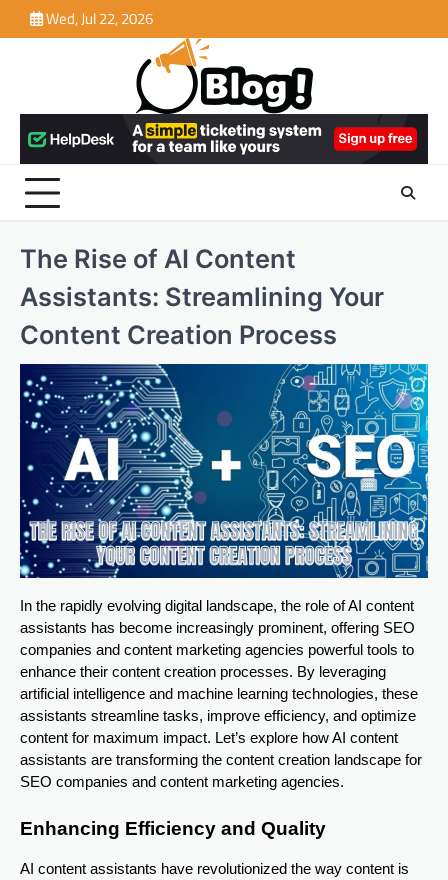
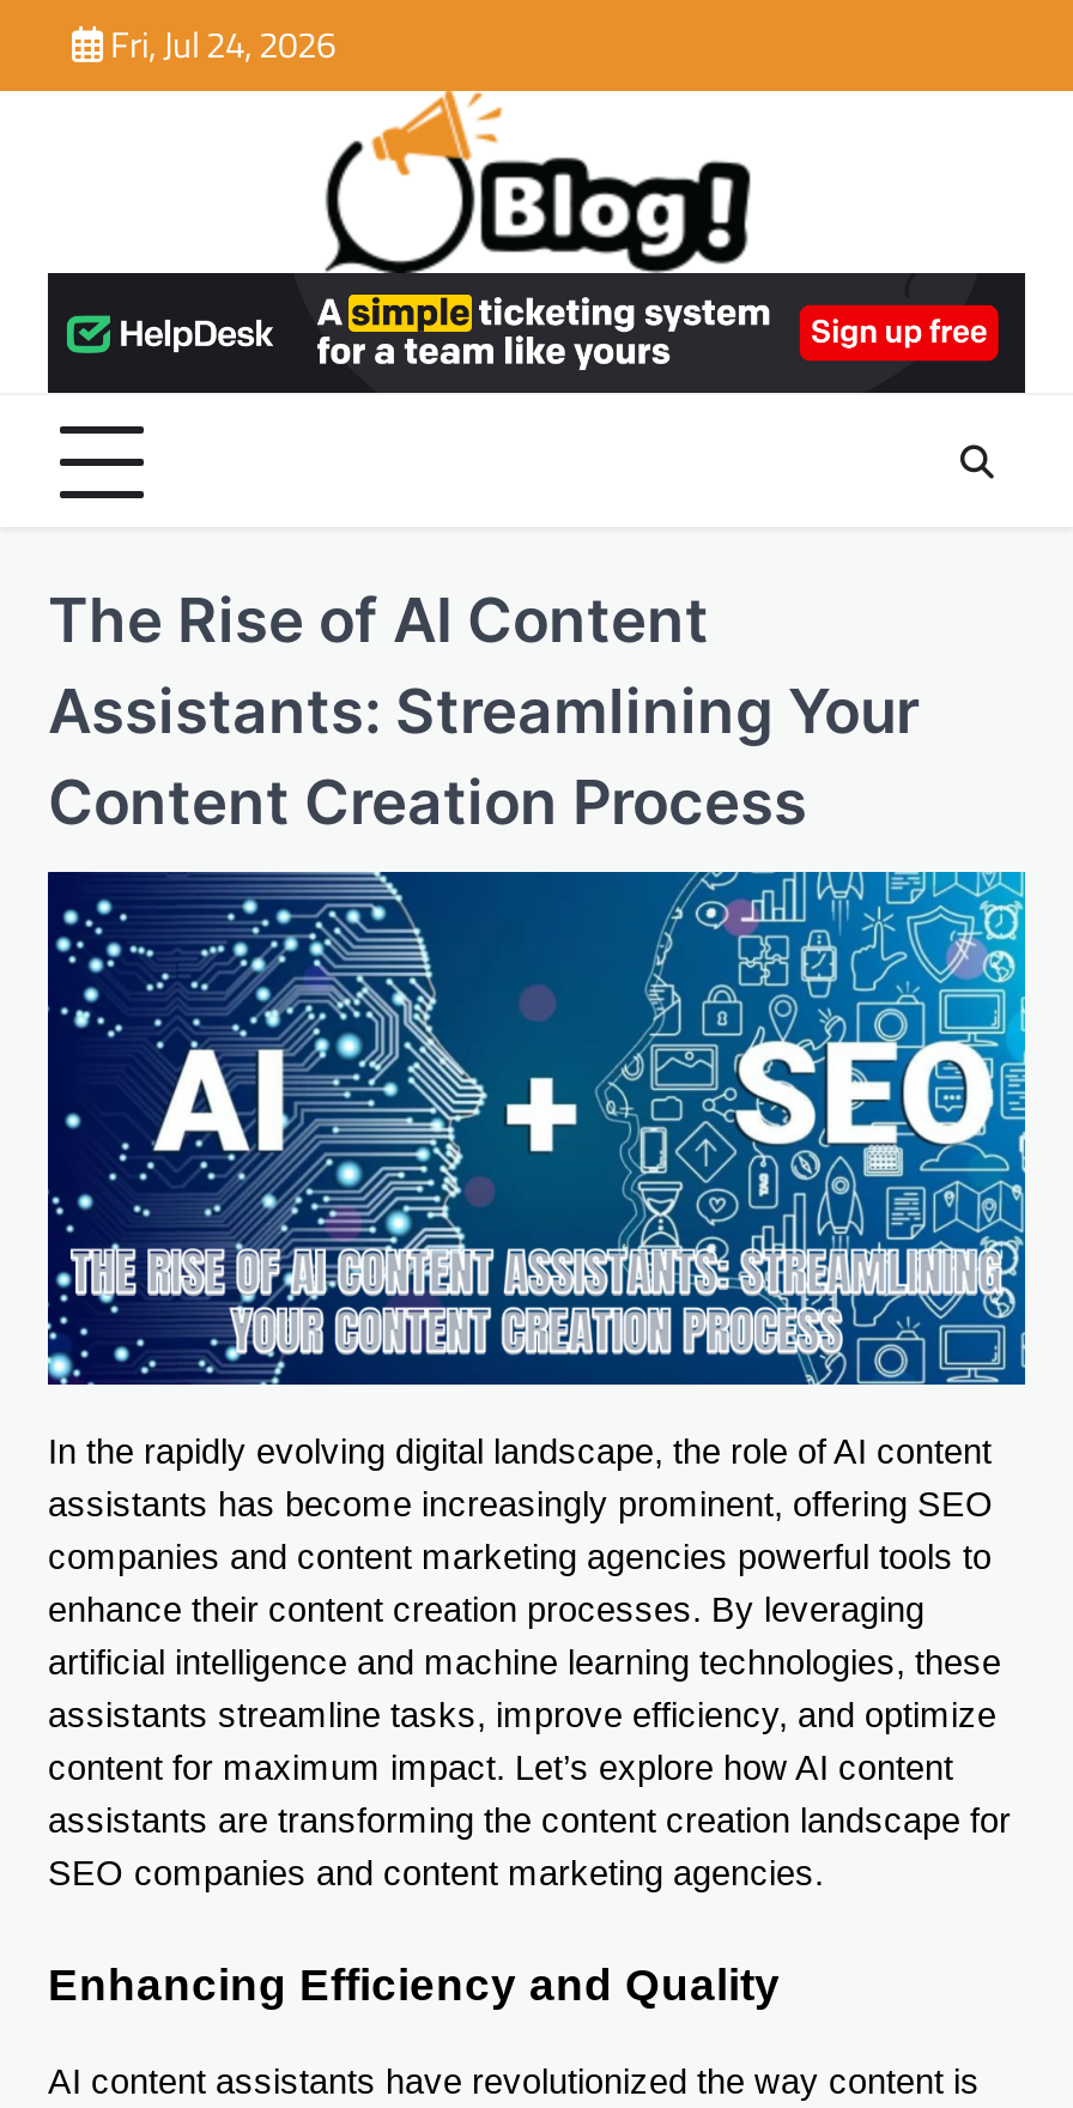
- Wed, Jul 22, 2026
+ Fri, Jul 24, 2026
